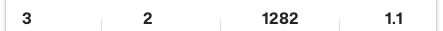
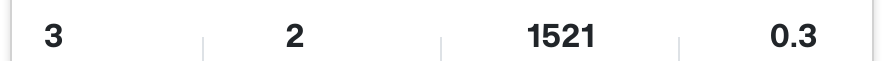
- 1282
+ 1521

- 1.1
+ 0.3
